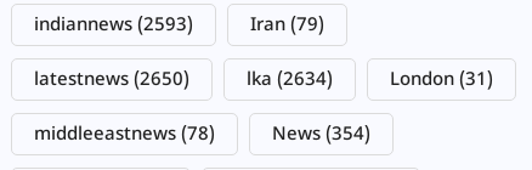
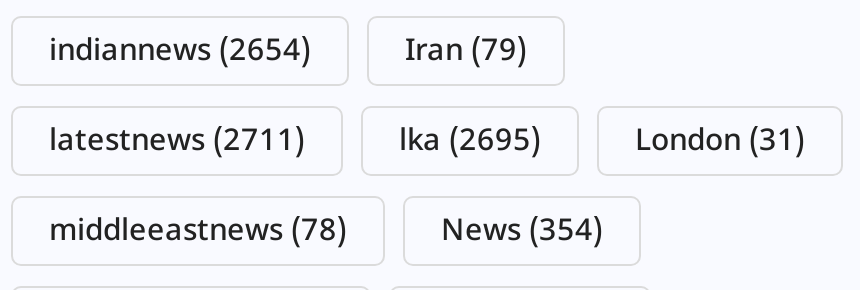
- indiannews (2593)
+ indiannews (2654)

- latestnews (2650)
+ latestnews (2711)

- lka (2634)
+ lka (2695)
